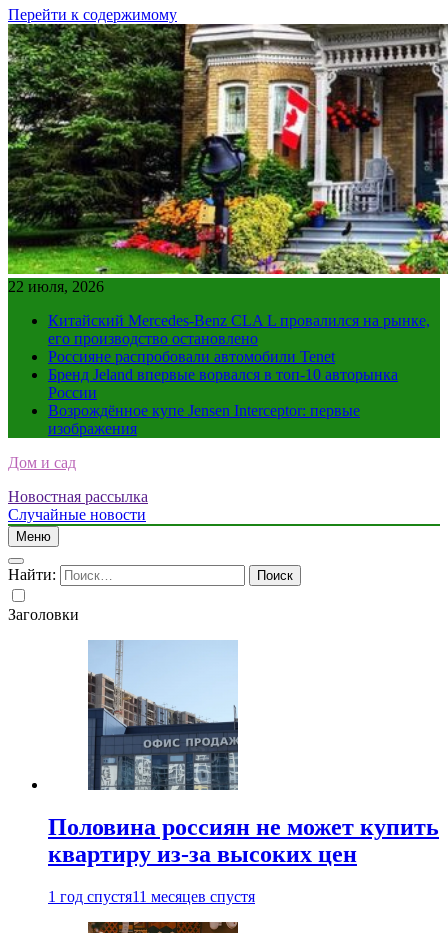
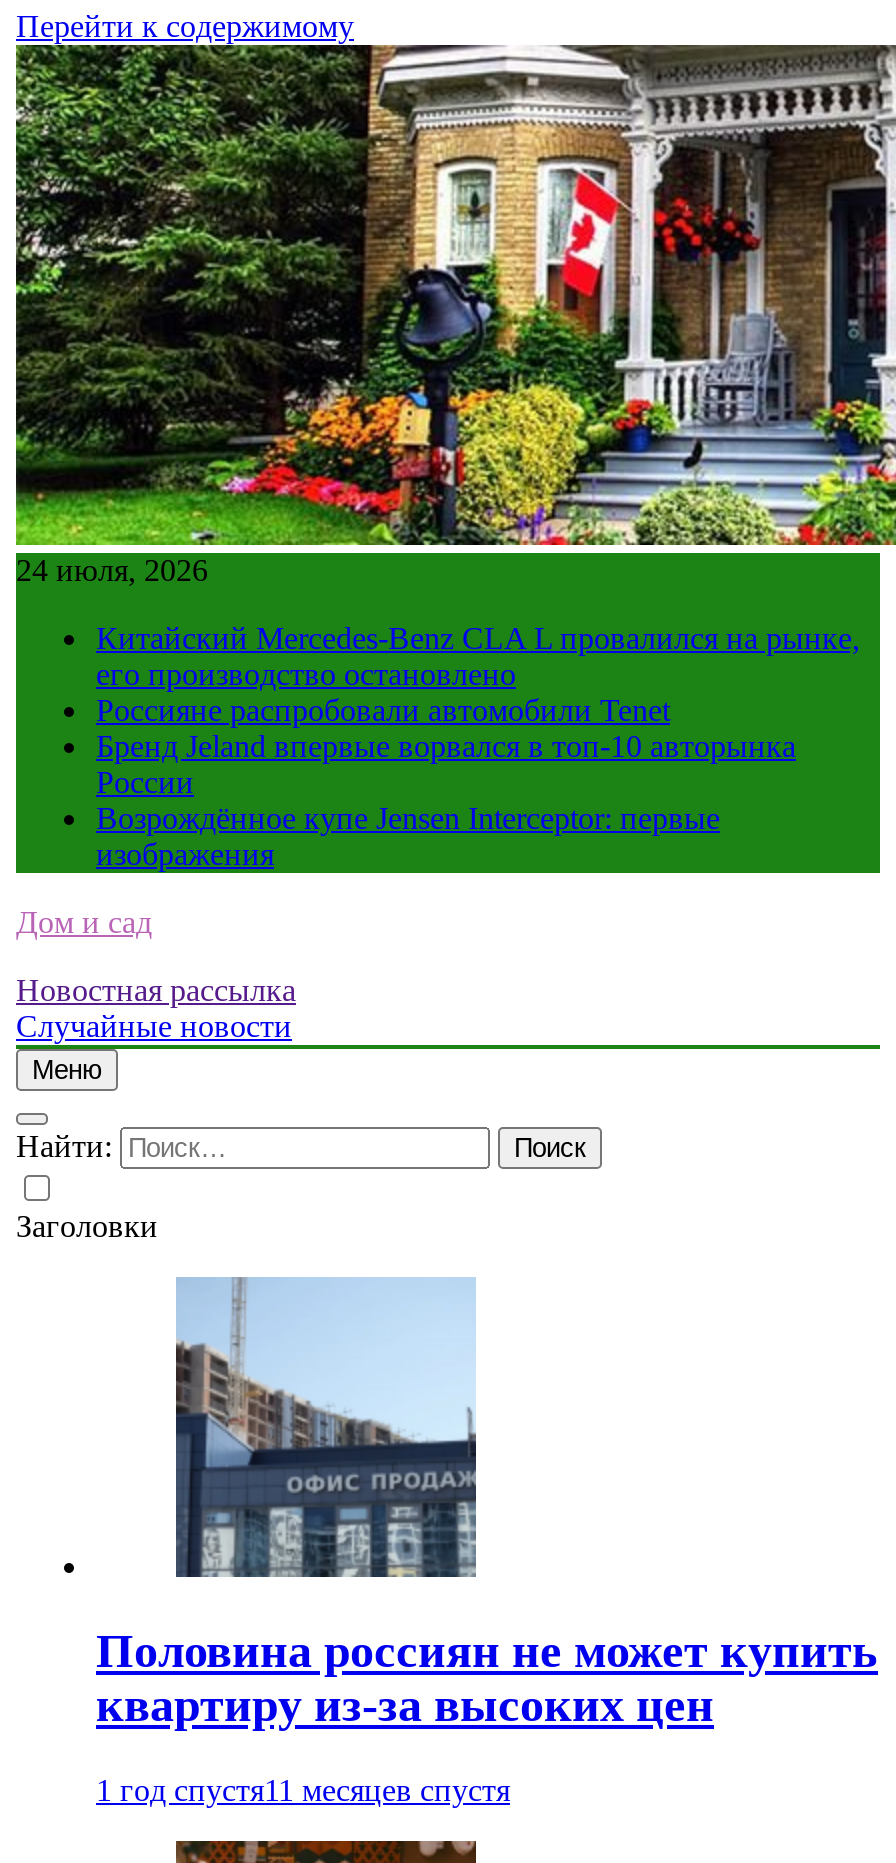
- 22 июля, 2026
+ 24 июля, 2026
